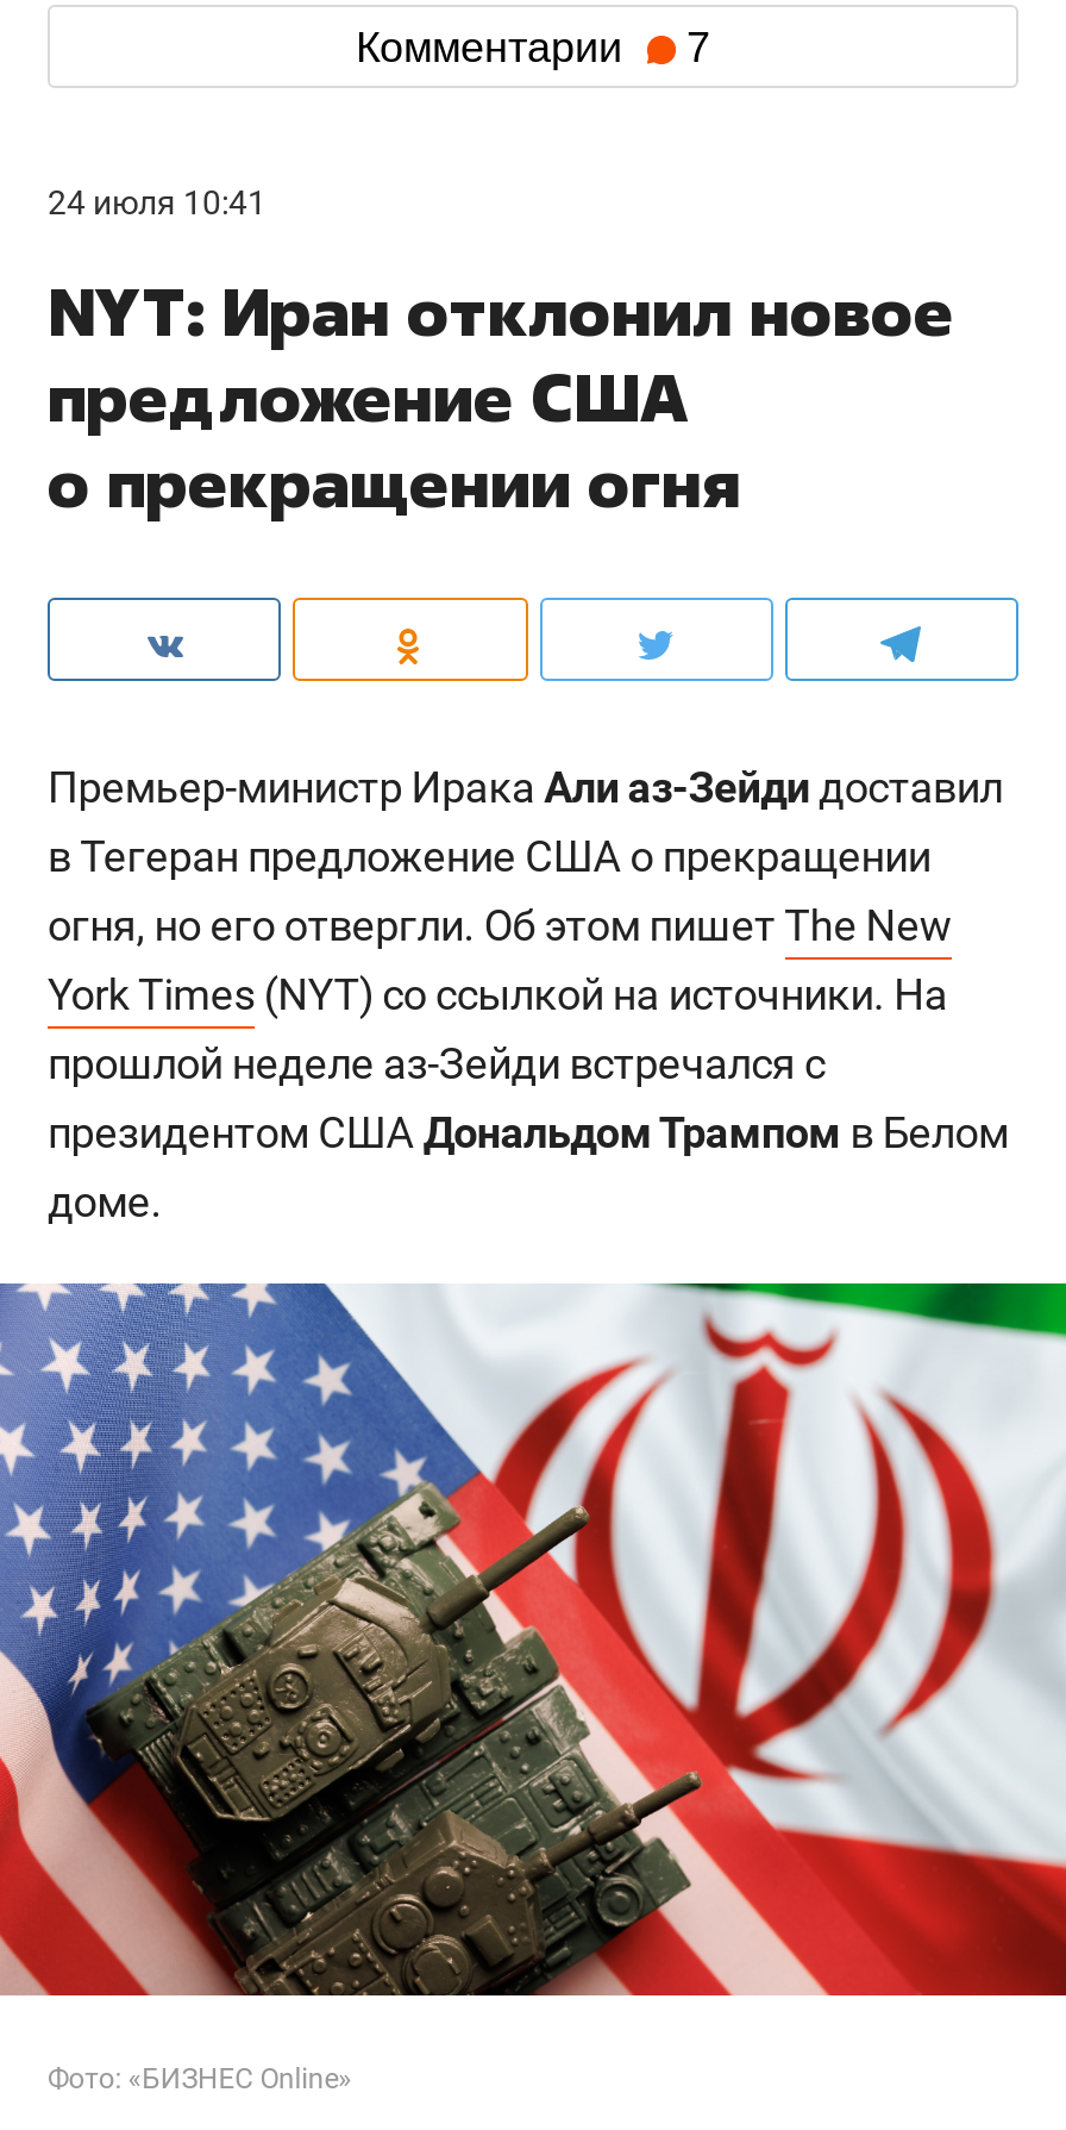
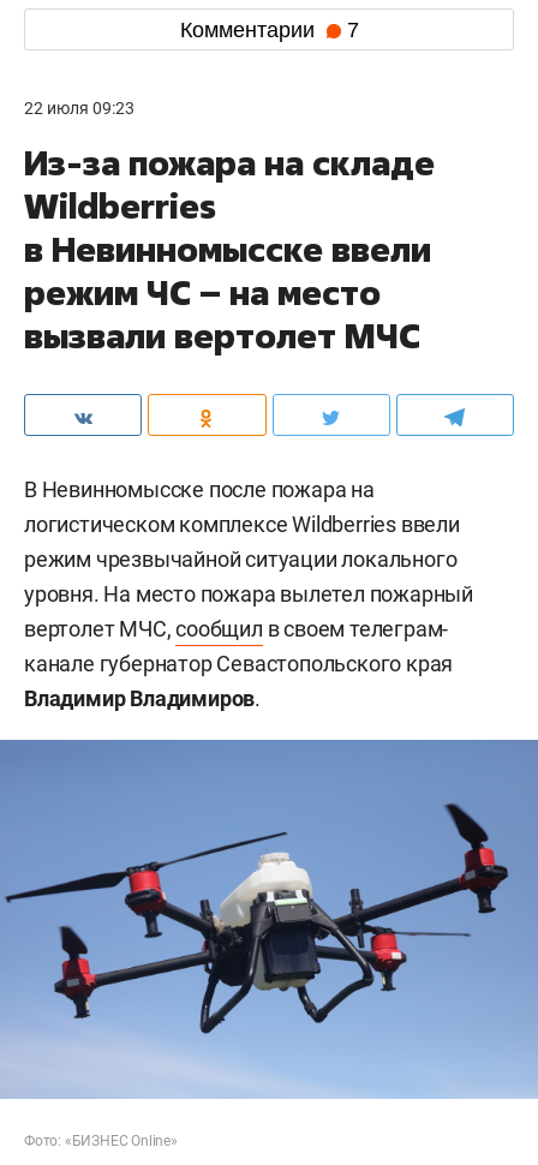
- 24 июля 10:41
+ 22 июля 09:23

- NYT: Иран отклонил новое
- предложение США
- о прекращении огня
+ Из-за пожара на складе
+ Wildberries
+ в Невинномысске ввели
+ режим ЧС – на место
+ вызвали вертолет МЧС

- Премьер-министр Ирака Али аз-Зейди доставил
- в Тегеран предложение США о прекращении
- огня, но его отвергли. Об этом пишет The New
- York Times (NYT) со ссылкой на источники. На
- прошлой неделе аз-Зейди встречался с
- президентом США Дональдом Трампом в Белом
- доме.
+ В Невинномысске после пожара на
+ логистическом комплексе Wildberries ввели
+ режим чрезвычайной ситуации локального
+ уровня. На место пожара вылетел пожарный
+ вертолет МЧС, сообщил в своем телеграм-
+ канале губернатор Севастопольского края
+ Владимир Владимиров.

- [image]
+ [image]
